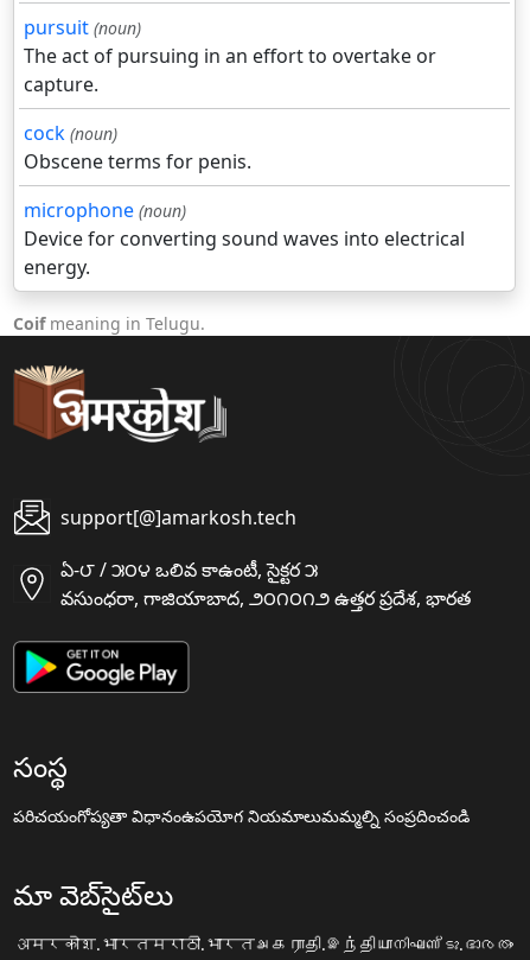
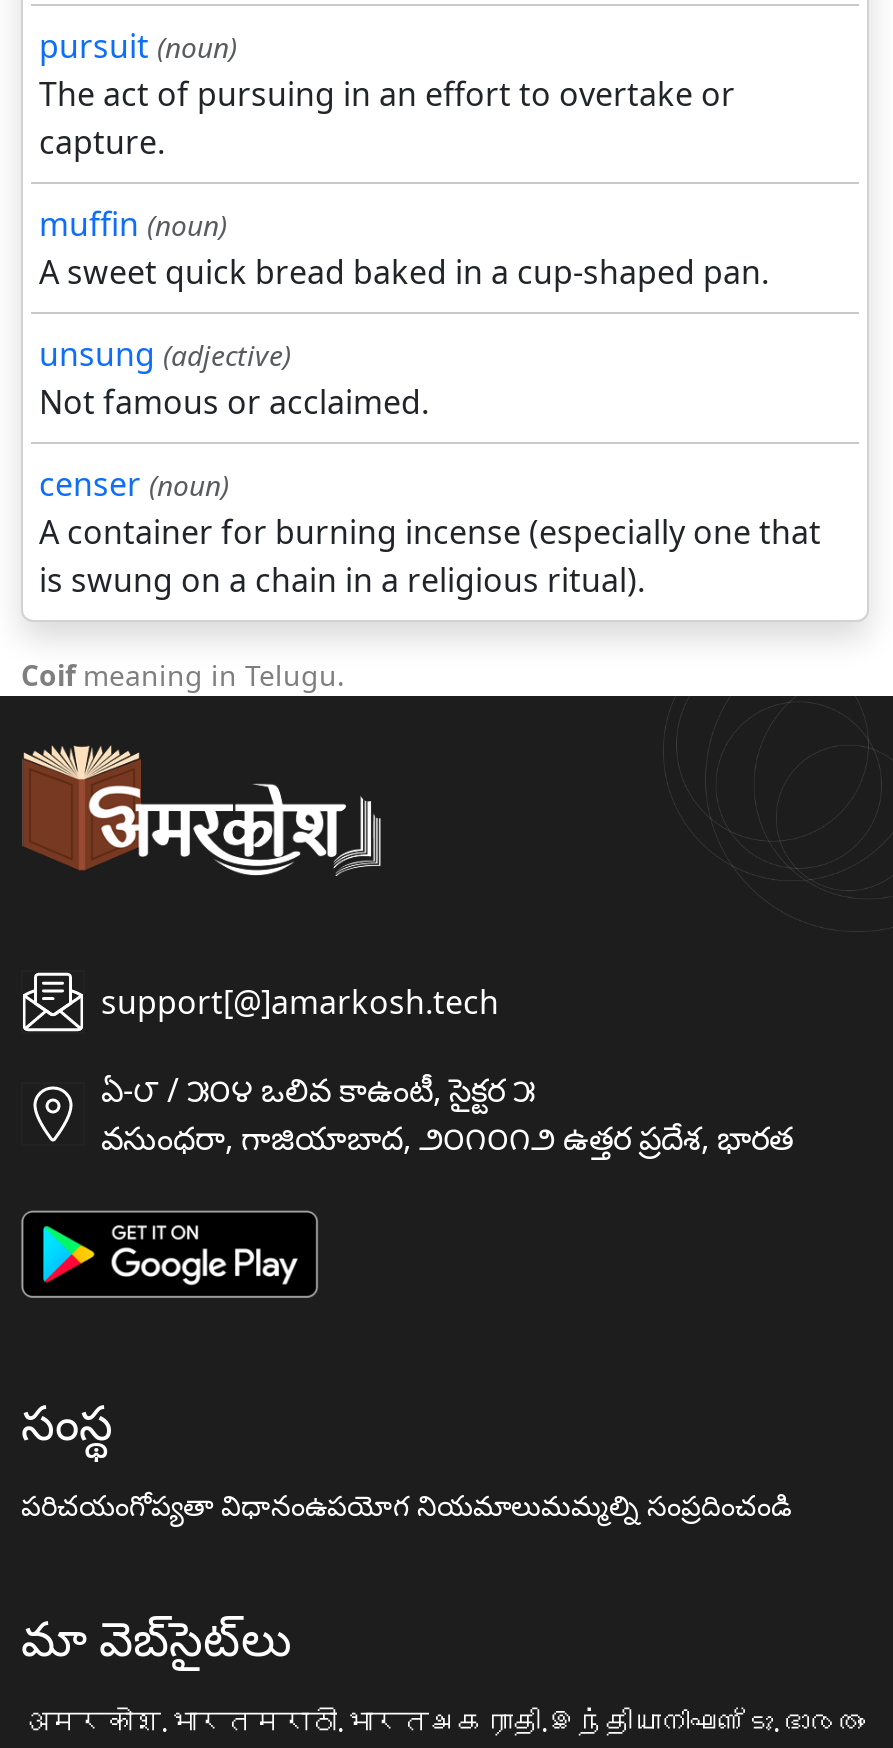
- cock (noun)
- Obscene terms for penis.
- microphone (noun)
- Device for converting sound waves into electrical
- energy.
+ muffin (noun)
+ A sweet quick bread baked in a cup-shaped pan.
+ unsung (adjective)
+ Not famous or acclaimed.
+ censer (noun)
+ A container for burning incense (especially one that
+ is swung on a chain in a religious ritual).
